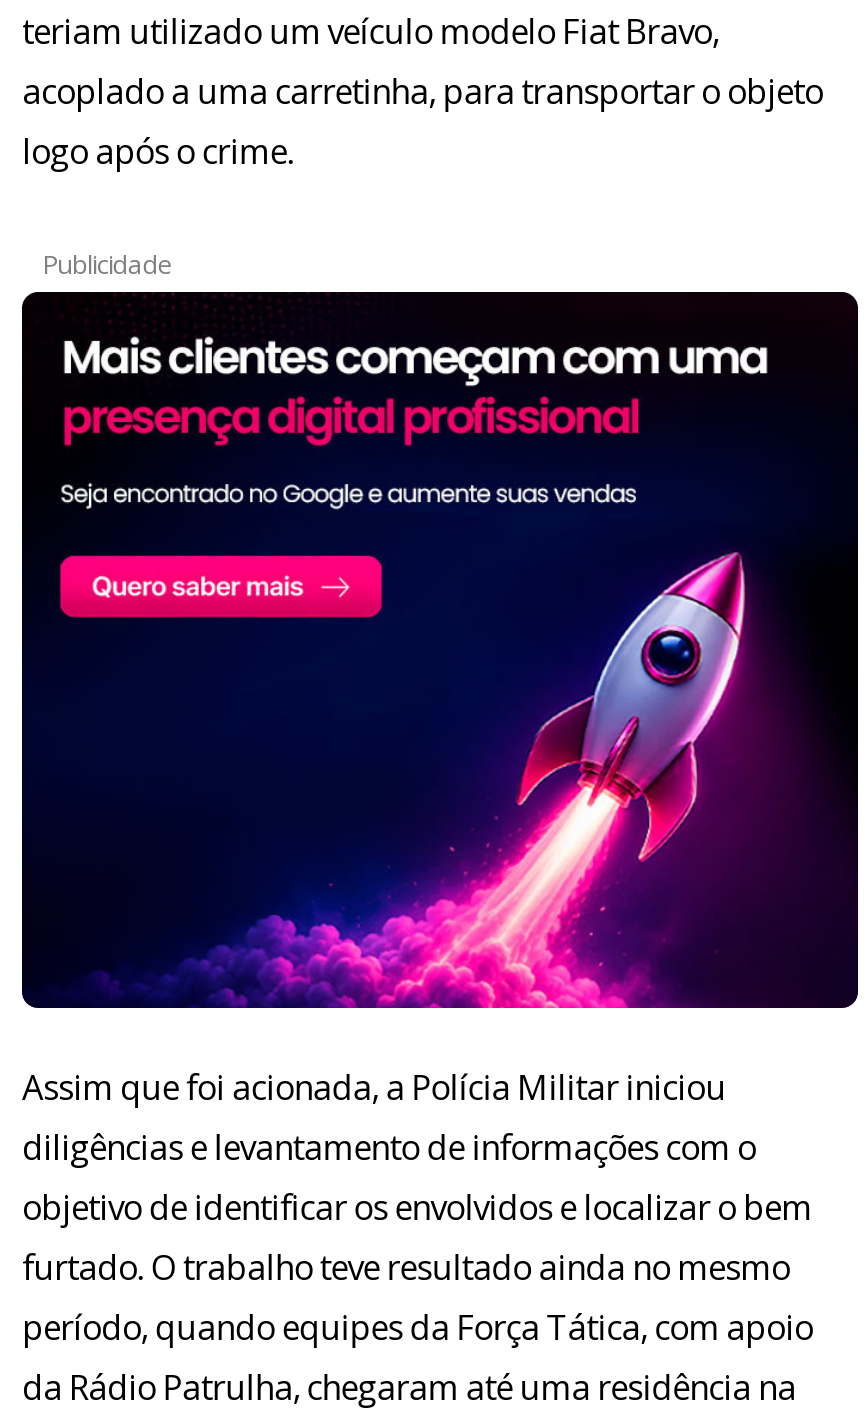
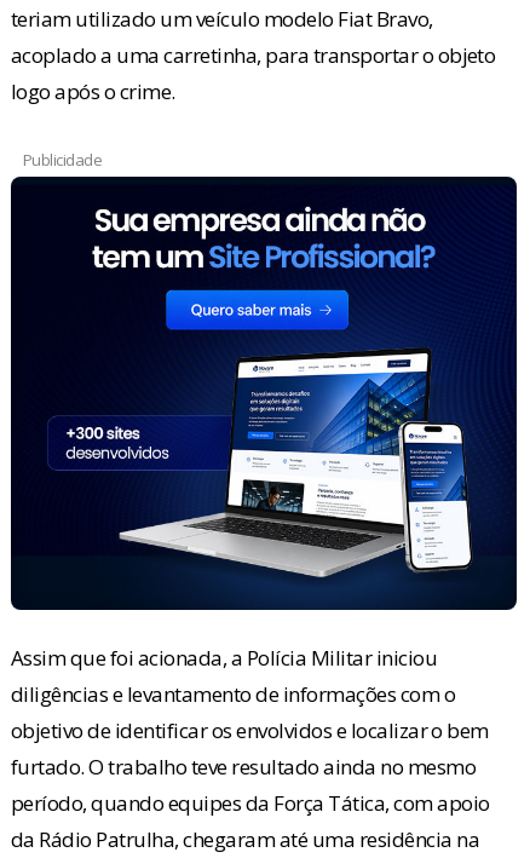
- [image]
+ [image]
